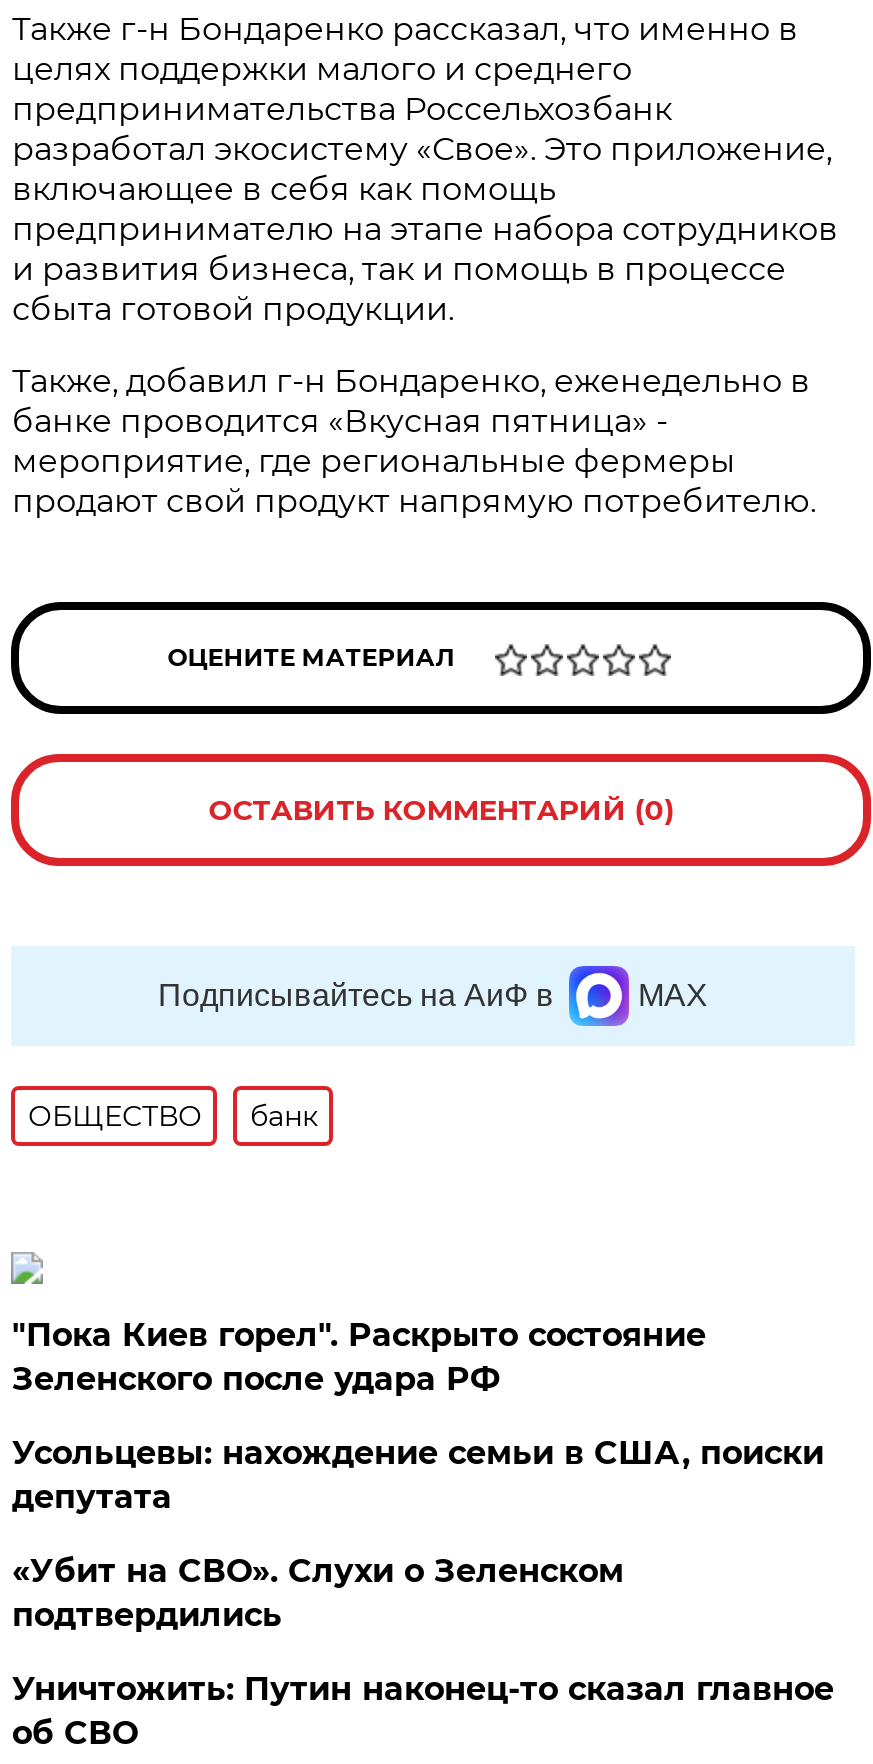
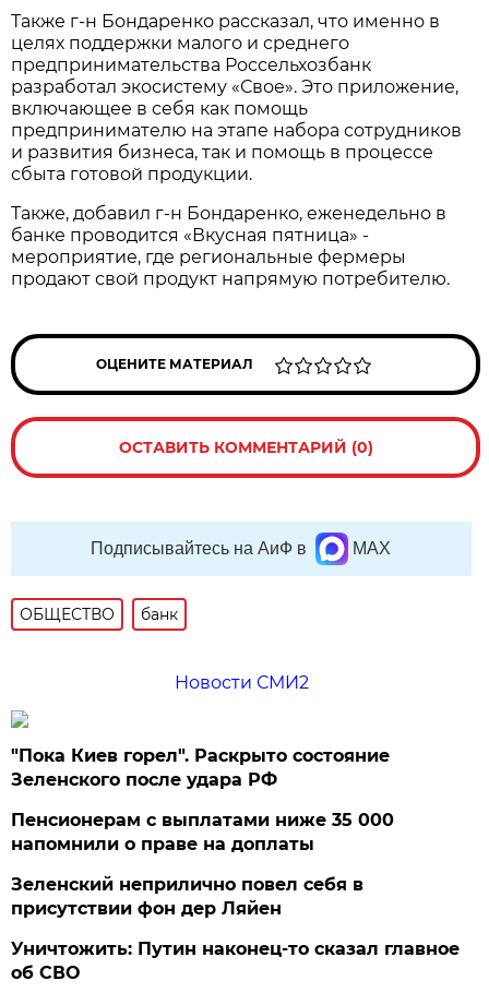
+ Новости СМИ2

- Усольцевы: нахождение семьи в США, поиски
- депутата
+ Пенсионерам с выплатами ниже 35 000
+ напомнили о праве на доплаты

- «Убит на СВО». Слухи о Зеленском
- подтвердились
+ Зеленский неприлично повел cебя в
+ присутствии фон дер Ляйен
